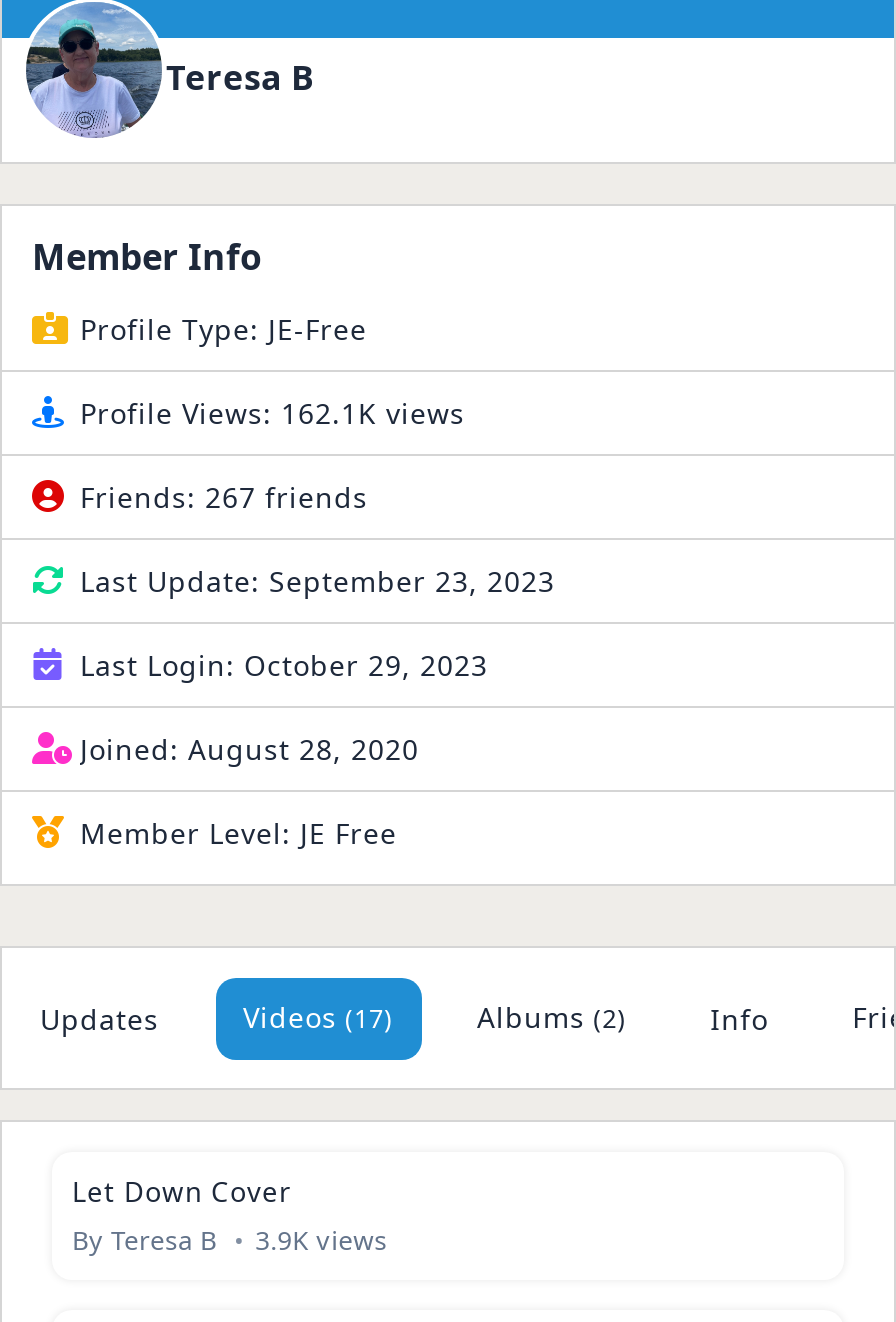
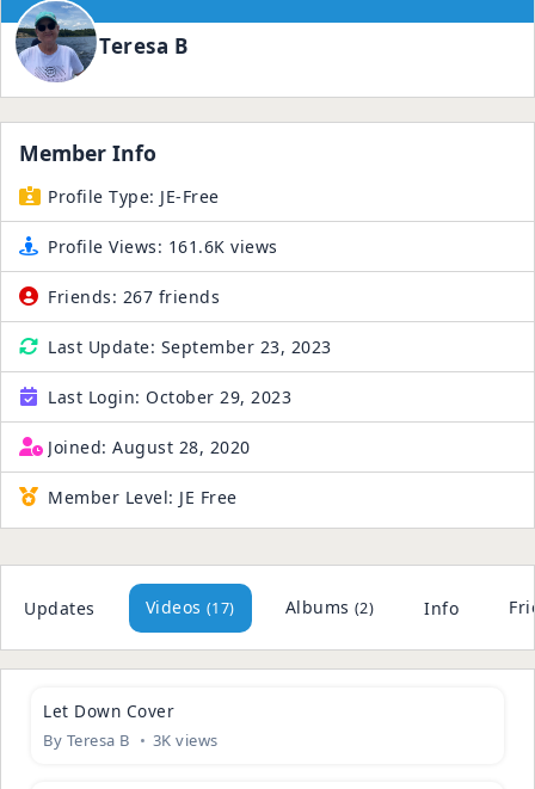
- Profile Views: 162.1K views
+ Profile Views: 161.6K views

- By Teresa B 3.9K views
+ By Teresa B 3K views
